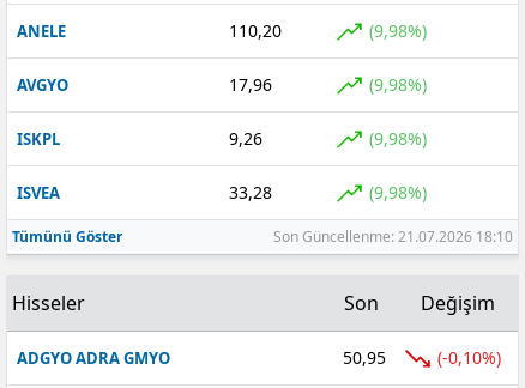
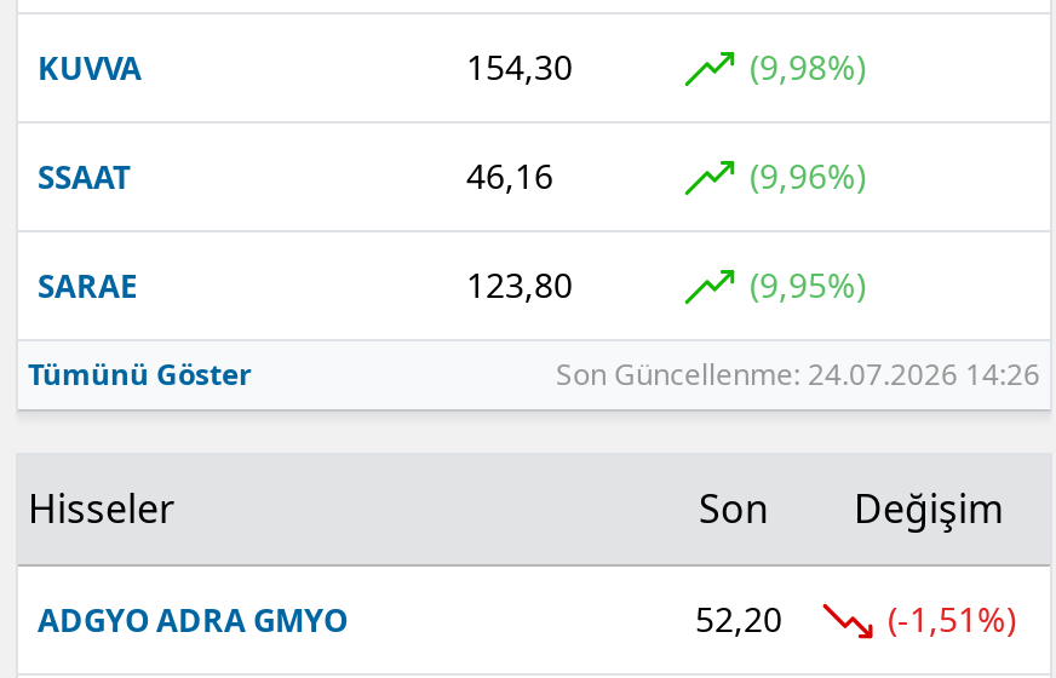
- ANELE
- 110,20
+ KUVVA
+ 154,30

- AVGYO
- 17,96
- (9,98%)
- ISKPL
- 9,26
- (9,98%)
- ISVEA
- 33,28
- (9,98%)
+ SSAAT
+ 46,16
+ (9,96%)
+ SARAE
+ 123,80
+ (9,95%)

- Son Güncellenme: 21.07.2026 18:10
+ Son Güncellenme: 24.07.2026 14:26

- 50,95
+ 52,20

- (-0,10%)
+ (-1,51%)
